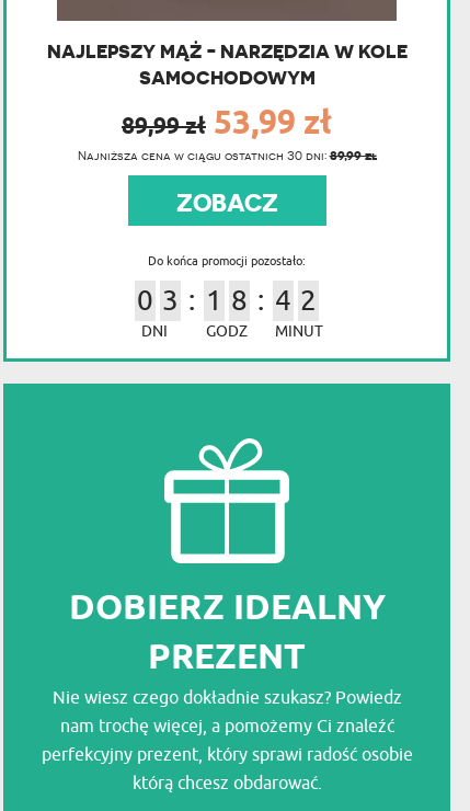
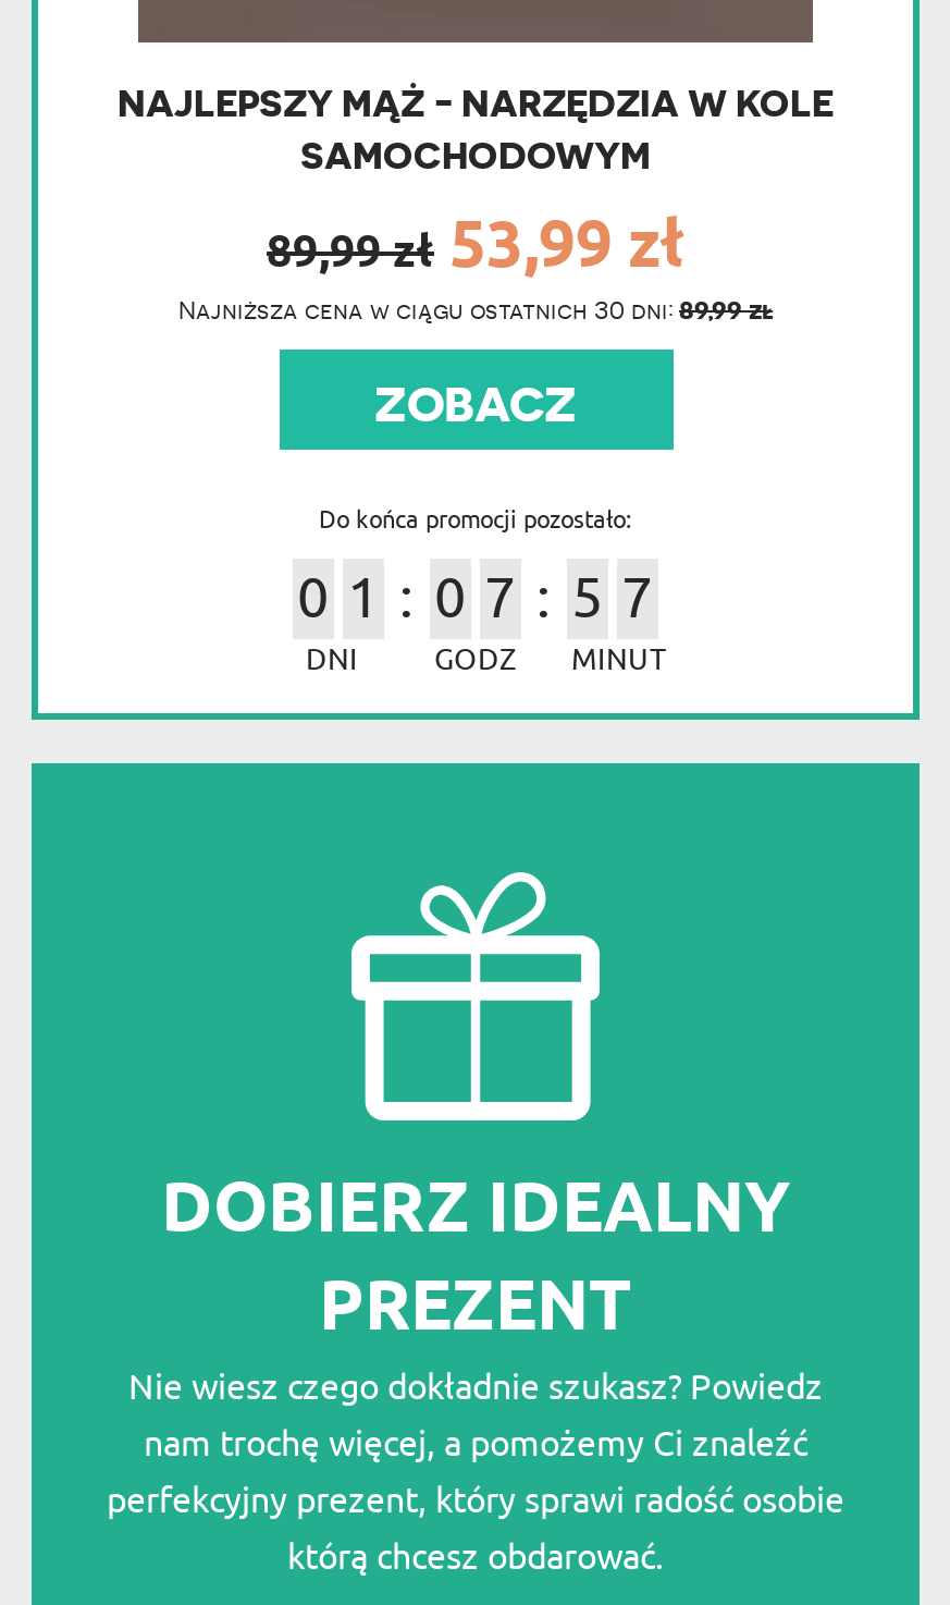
- 0 3
+ 0 1

- 1 8
+ 0 7

- 4 2
+ 5 7
